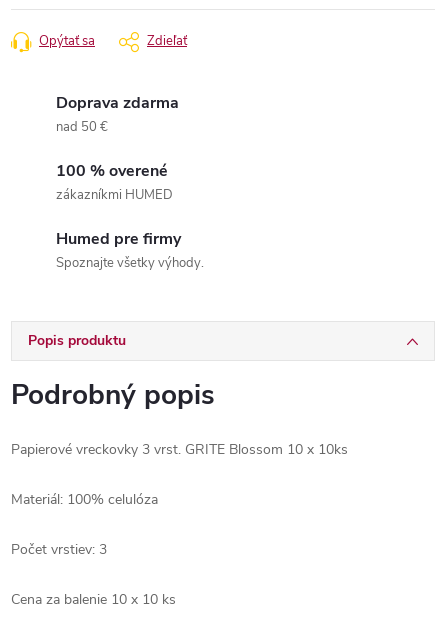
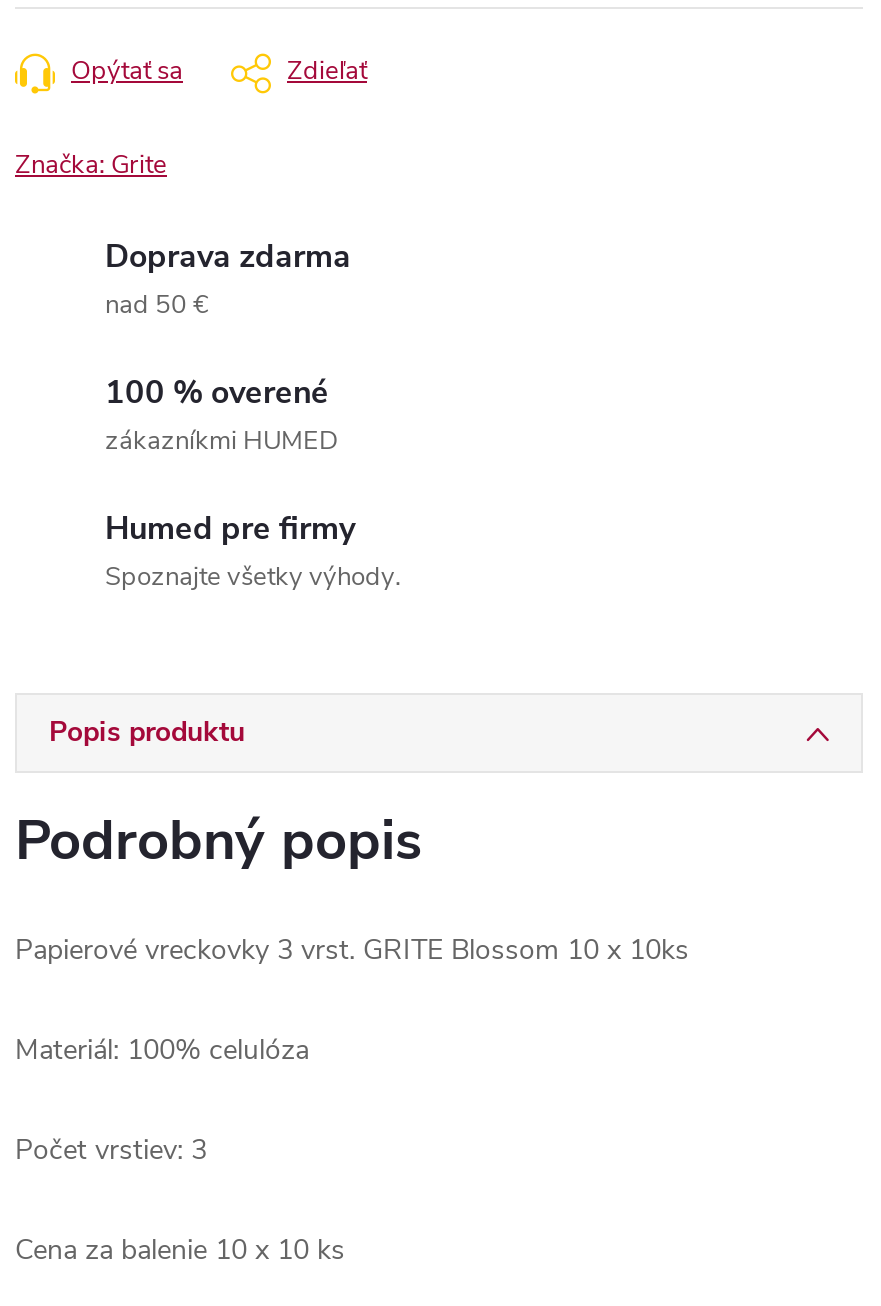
+ Značka: Grite
